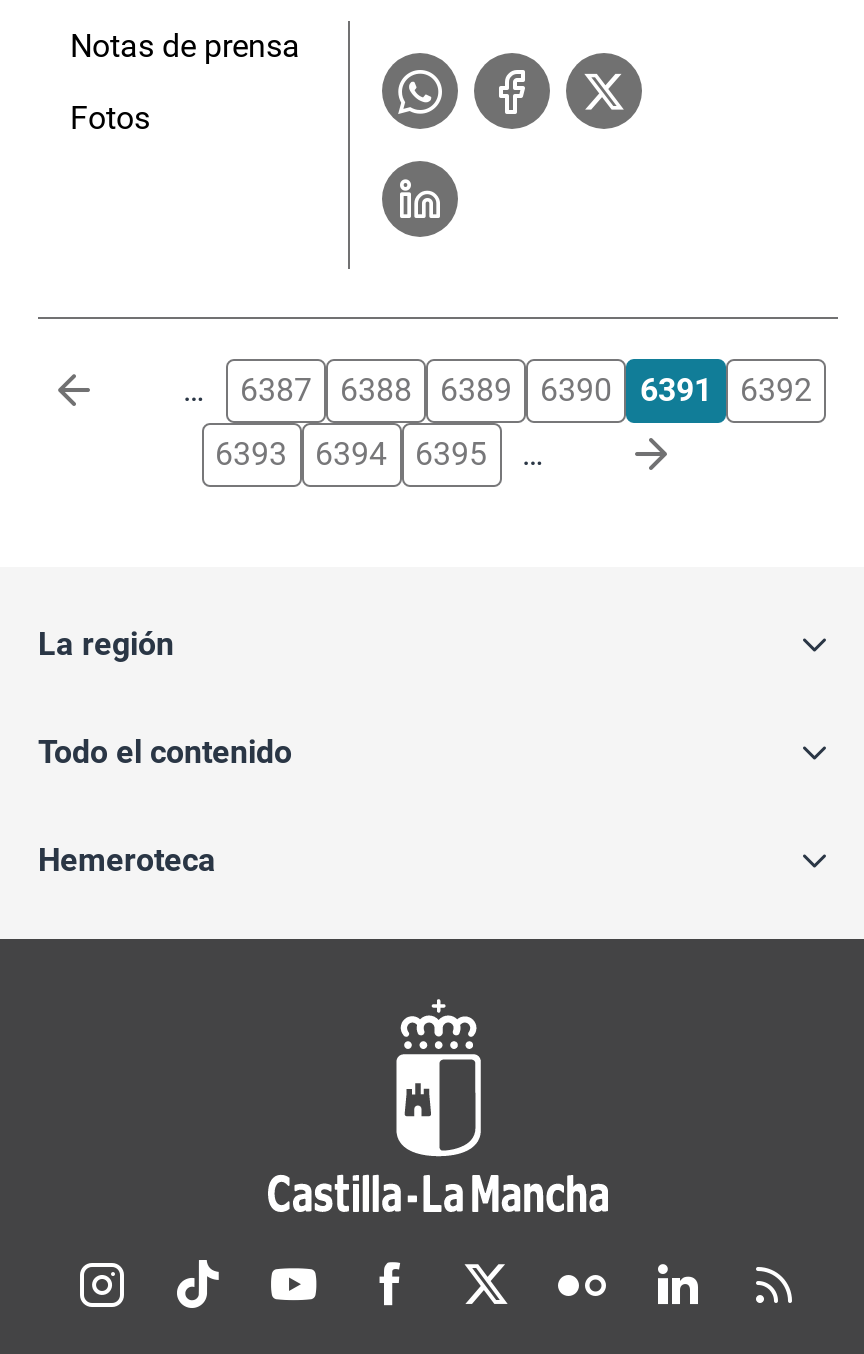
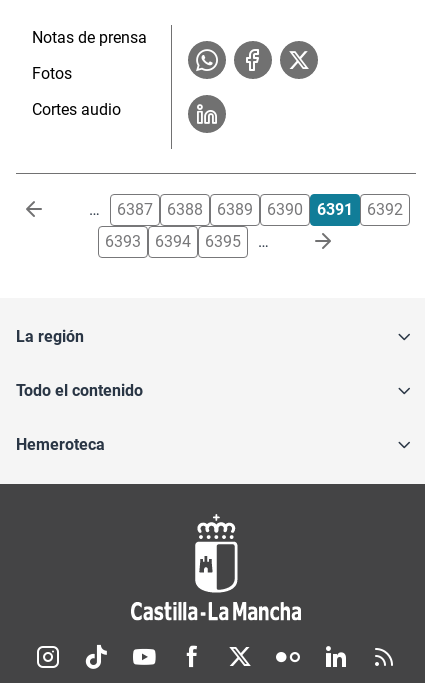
+ Cortes audio
